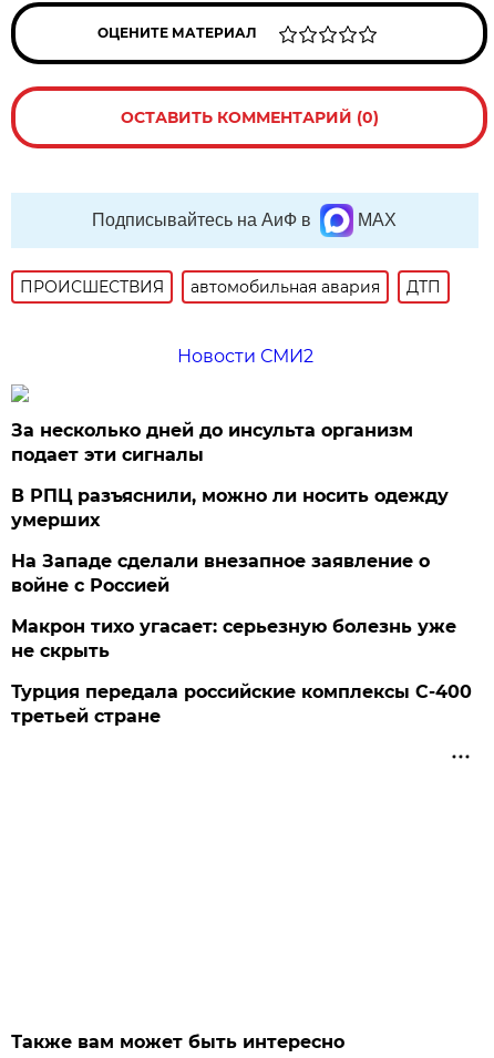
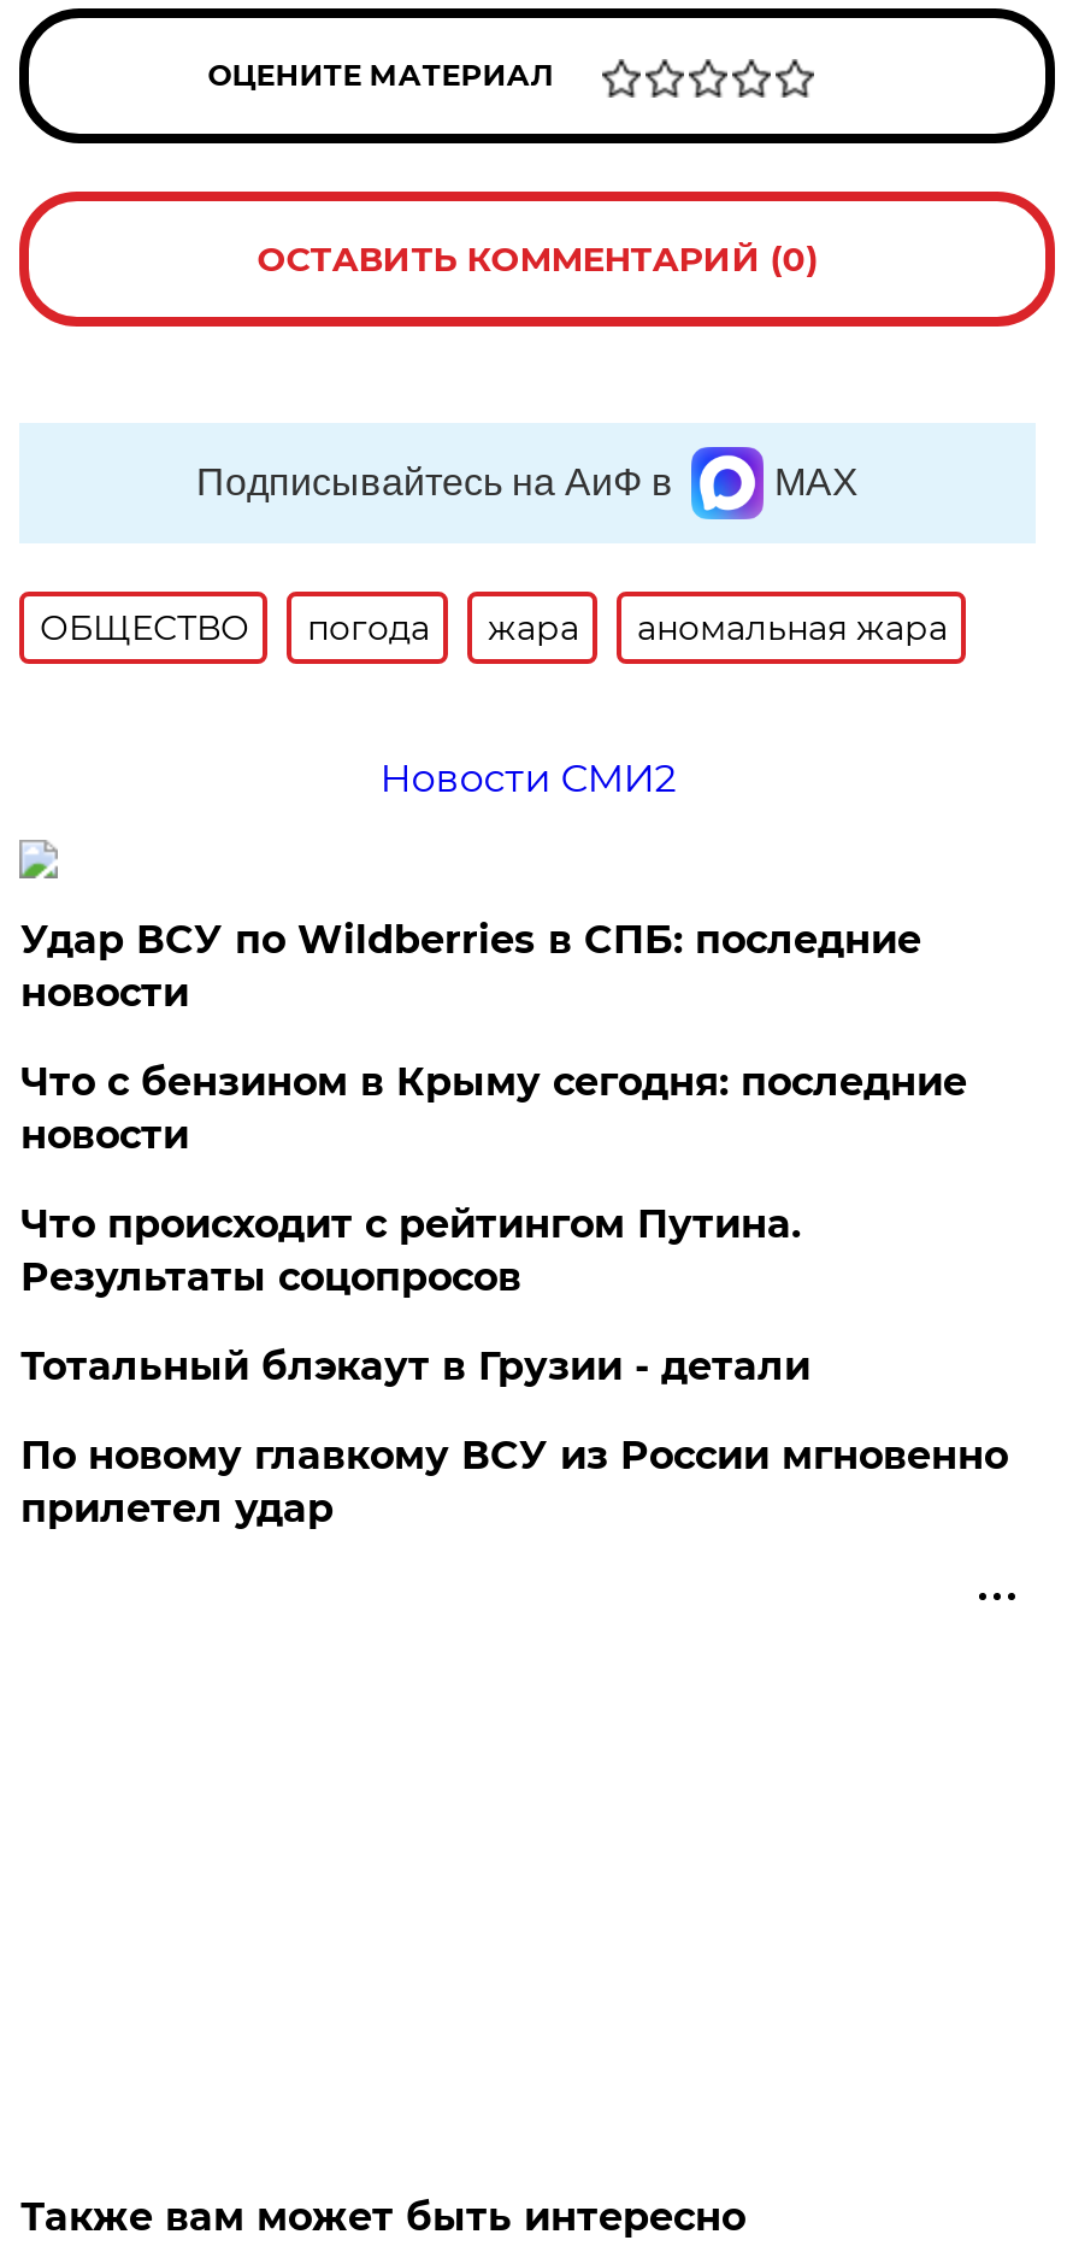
- ПРОИСШЕСТВИЯ
- автомобильная авария
- ДТП
+ ОБЩЕСТВО
+ погода
+ жара
+ аномальная жара

- За несколько дней до инсульта организм
- подает эти сигналы
+ Удар ВСУ по Wildberries в СПБ: последние
+ новости

- В РПЦ разъяснили, можно ли носить одежду
- умерших
+ Что с бензином в Крыму сегодня: последние
+ новости

- На Западе сделали внезапное заявление о
- войне с Россией
+ Что происходит с рейтингом Путина.
+ Результаты соцопросов

- Макрон тихо угасает: серьезную болезнь уже
- не скрыть
+ Тотальный блэкаут в Грузии - детали

- Турция передала российские комплексы С-400
- третьей стране
+ По новому главкому ВСУ из России мгновенно
+ прилетел удар
